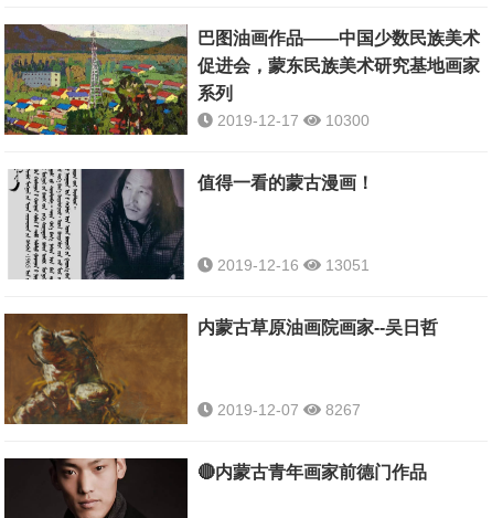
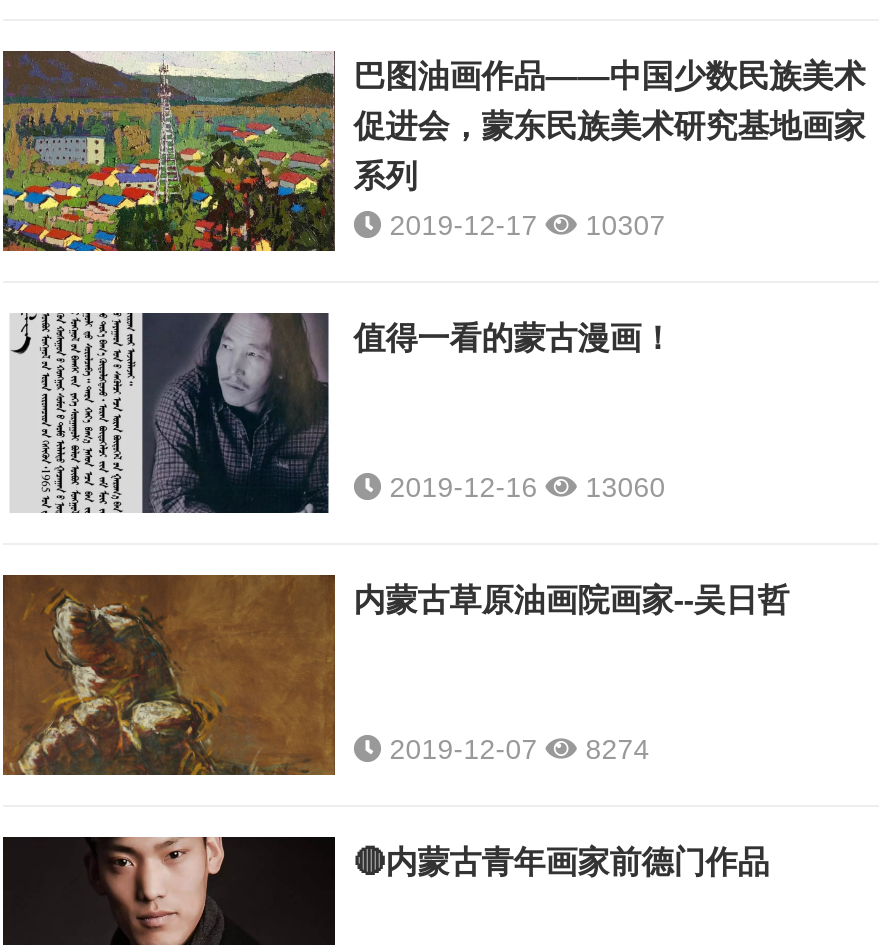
- 2019-12-17 10300
+ 2019-12-17 10307

- 2019-12-16 13051
+ 2019-12-16 13060

- 2019-12-07 8267
+ 2019-12-07 8274
